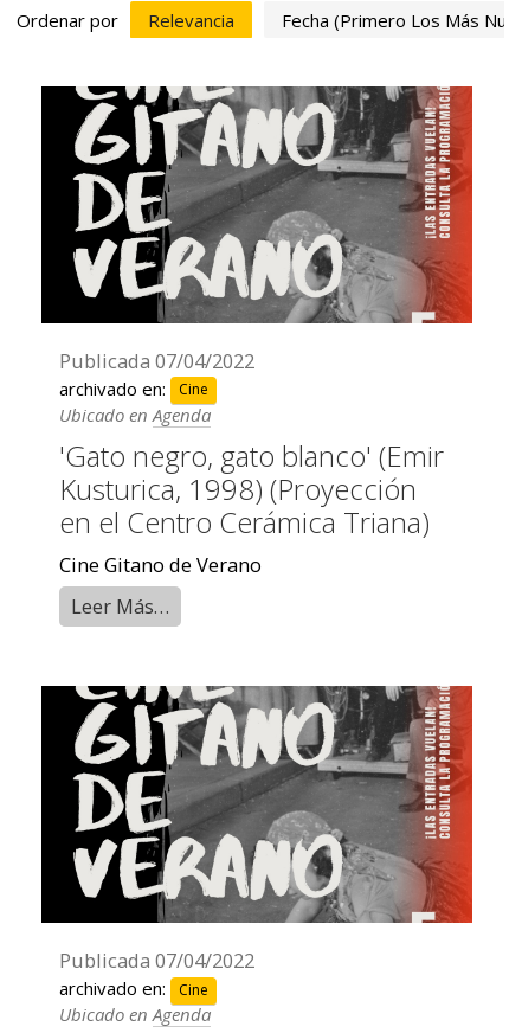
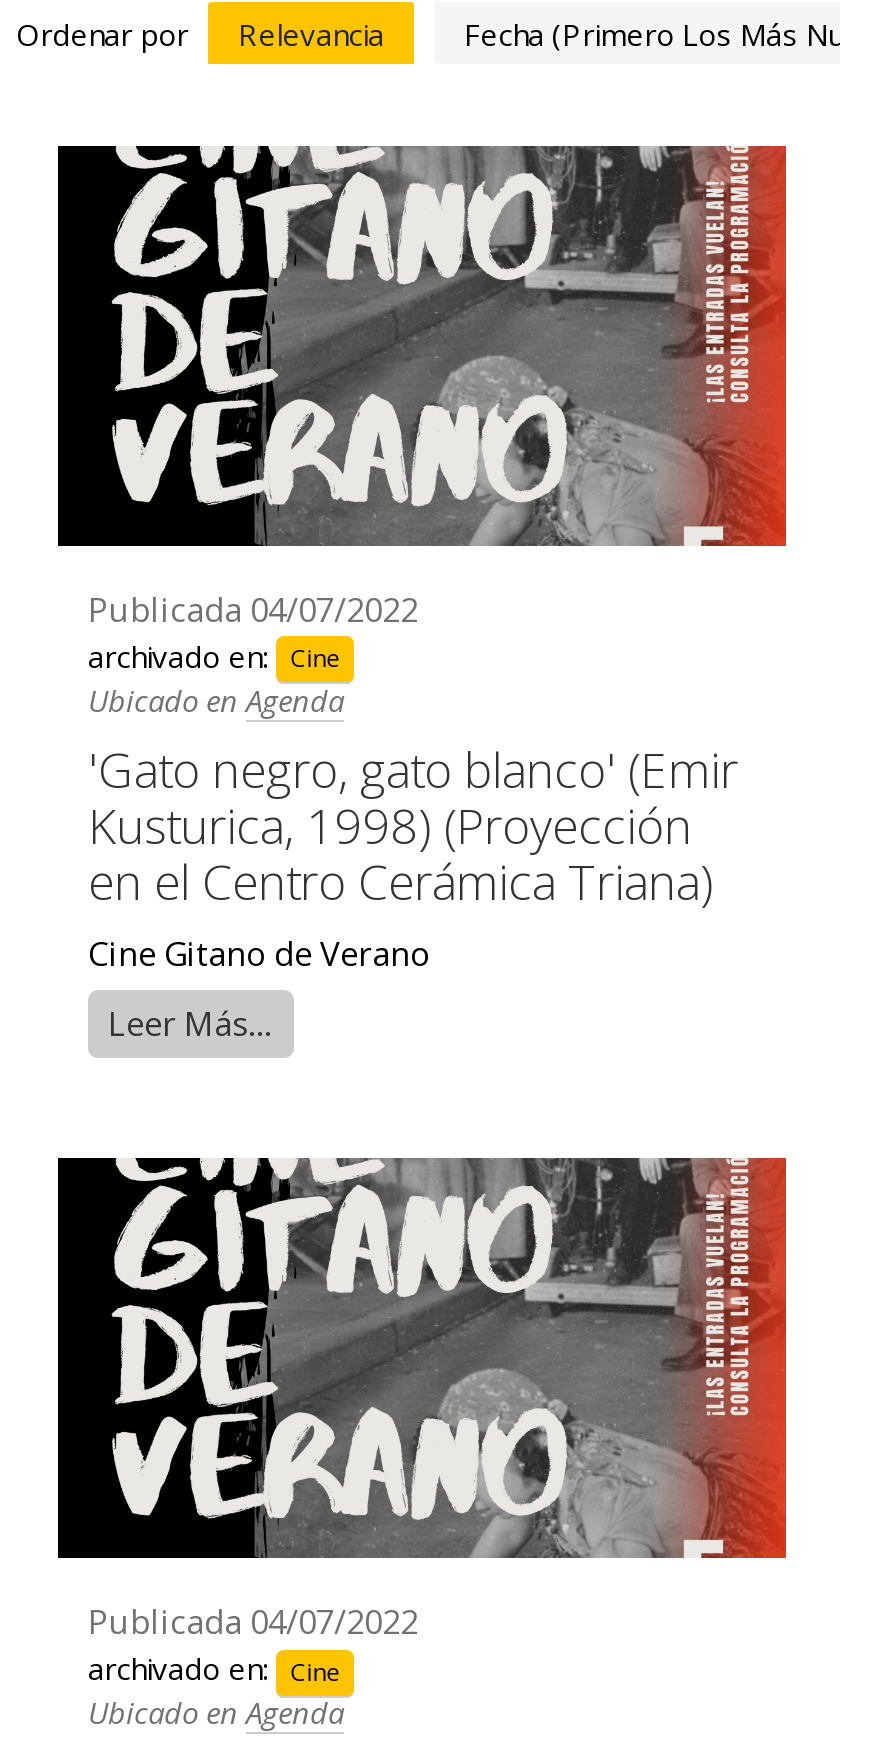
- Publicada 07/04/2022
+ Publicada 04/07/2022

- Publicada 07/04/2022
+ Publicada 04/07/2022
